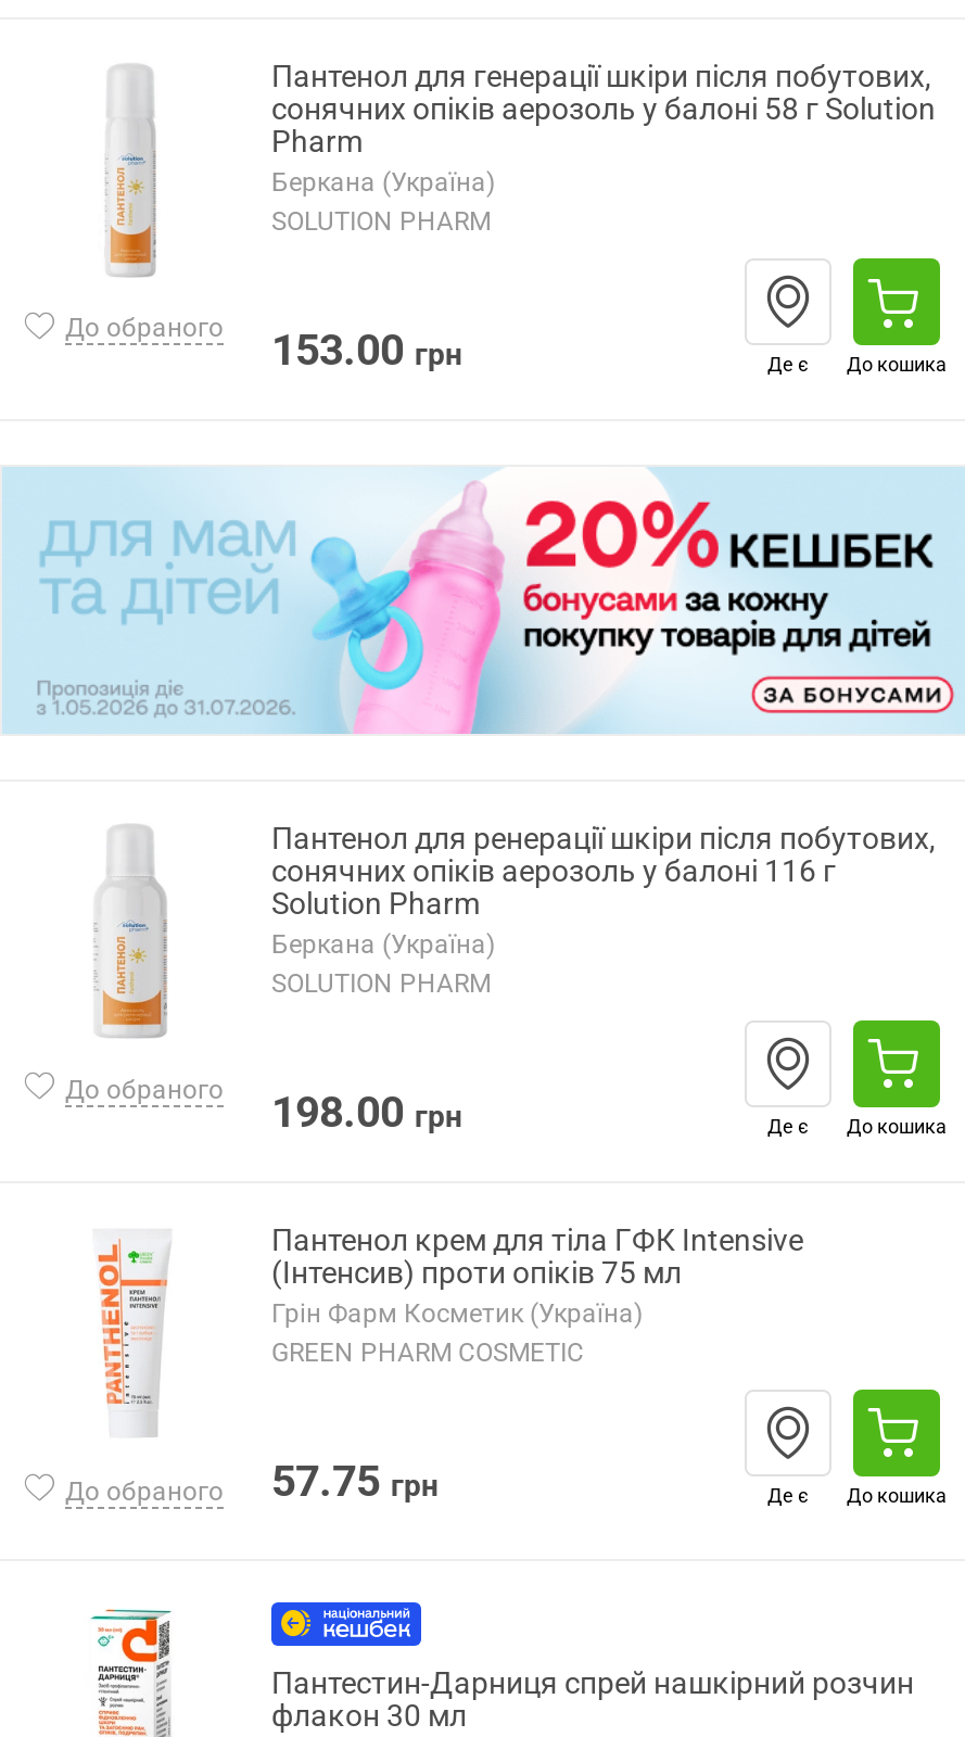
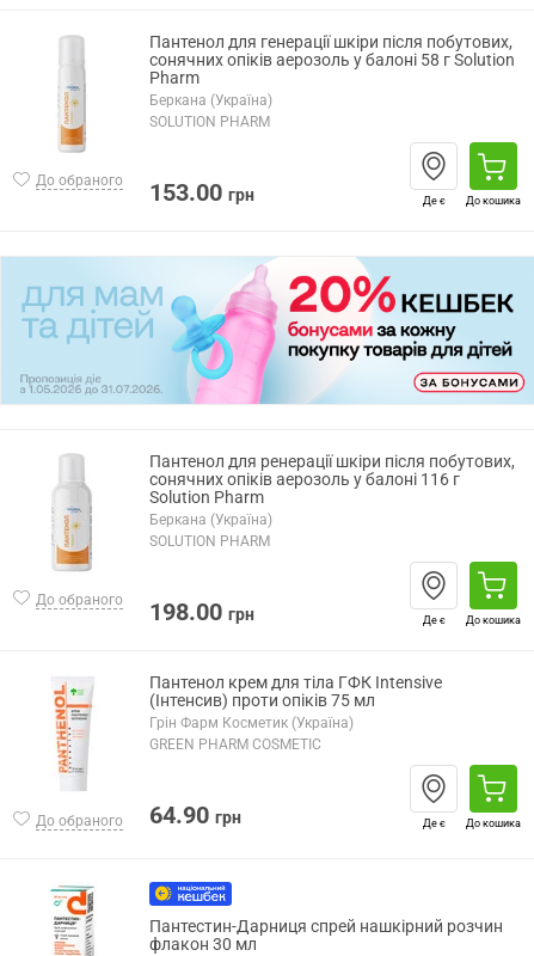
- До обраного 57.75 грн
+ До обраного 64.90 грн
